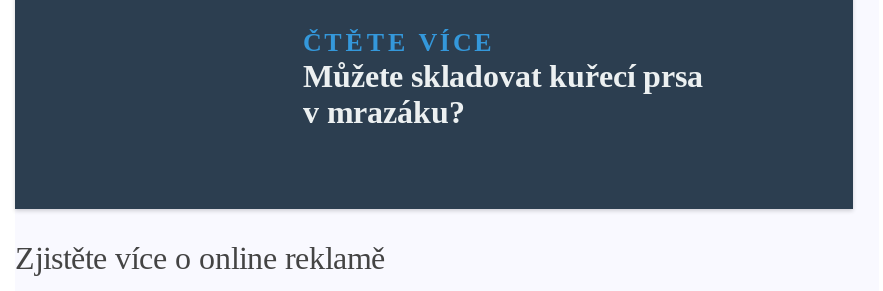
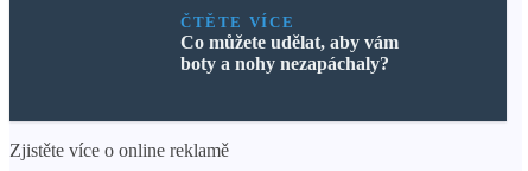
- Můžete skladovat kuřecí prsa
- v mrazáku?
+ Co můžete udělat, aby vám
+ boty a nohy nezapáchaly?
